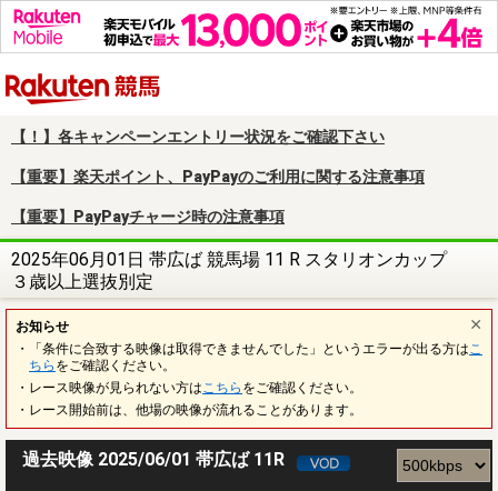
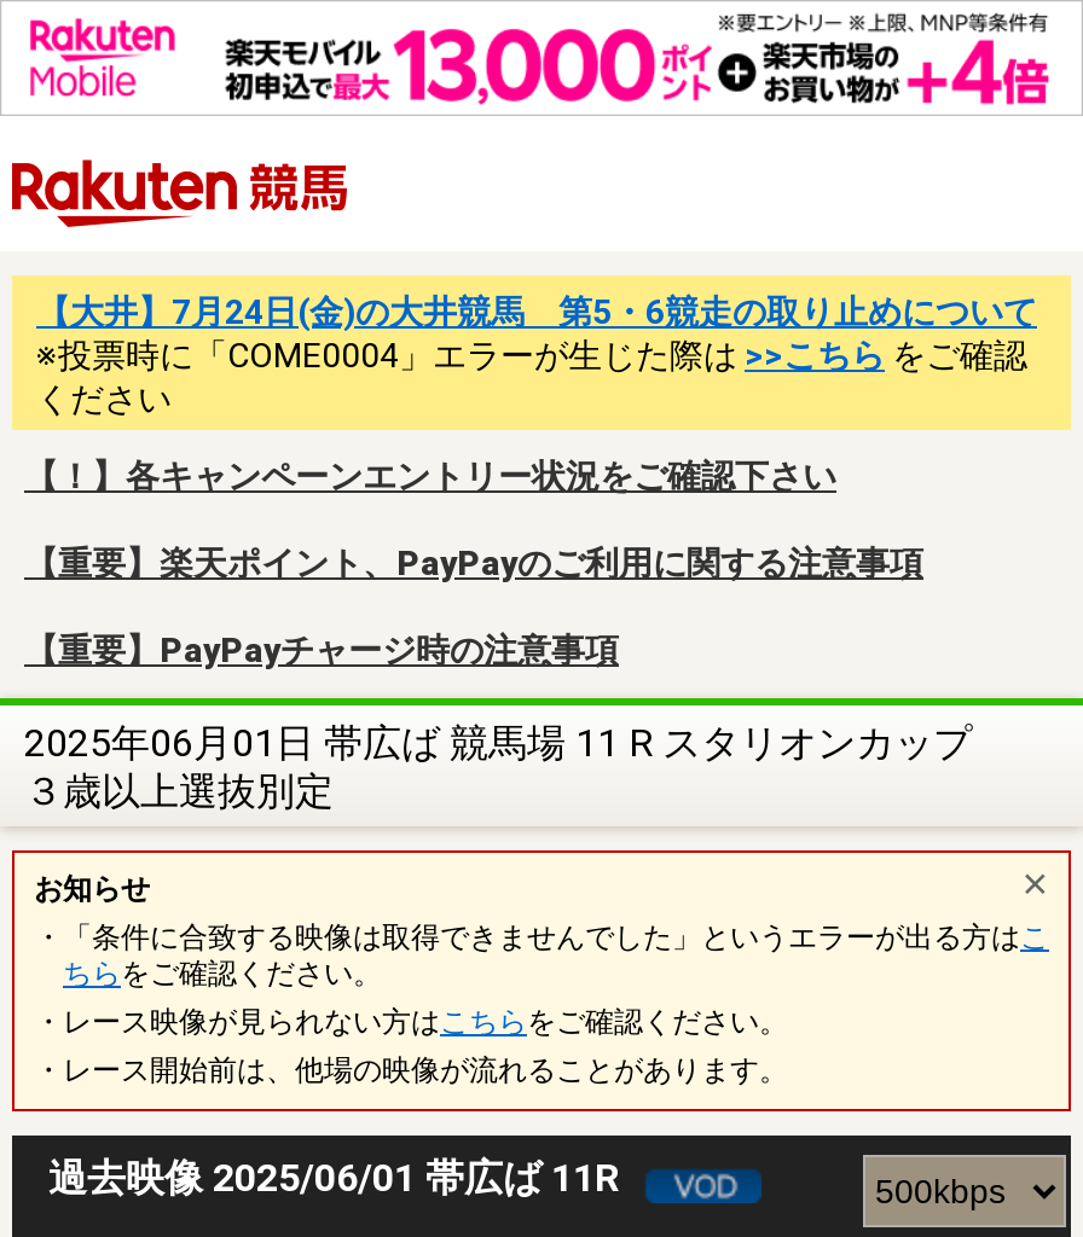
+ 【大井】7月24日(金)の大井競馬 第5・6競走の取り止めについて
+ ※投票時に「COME0004」エラーが生じた際は>>こちらをご確認
+ ください
